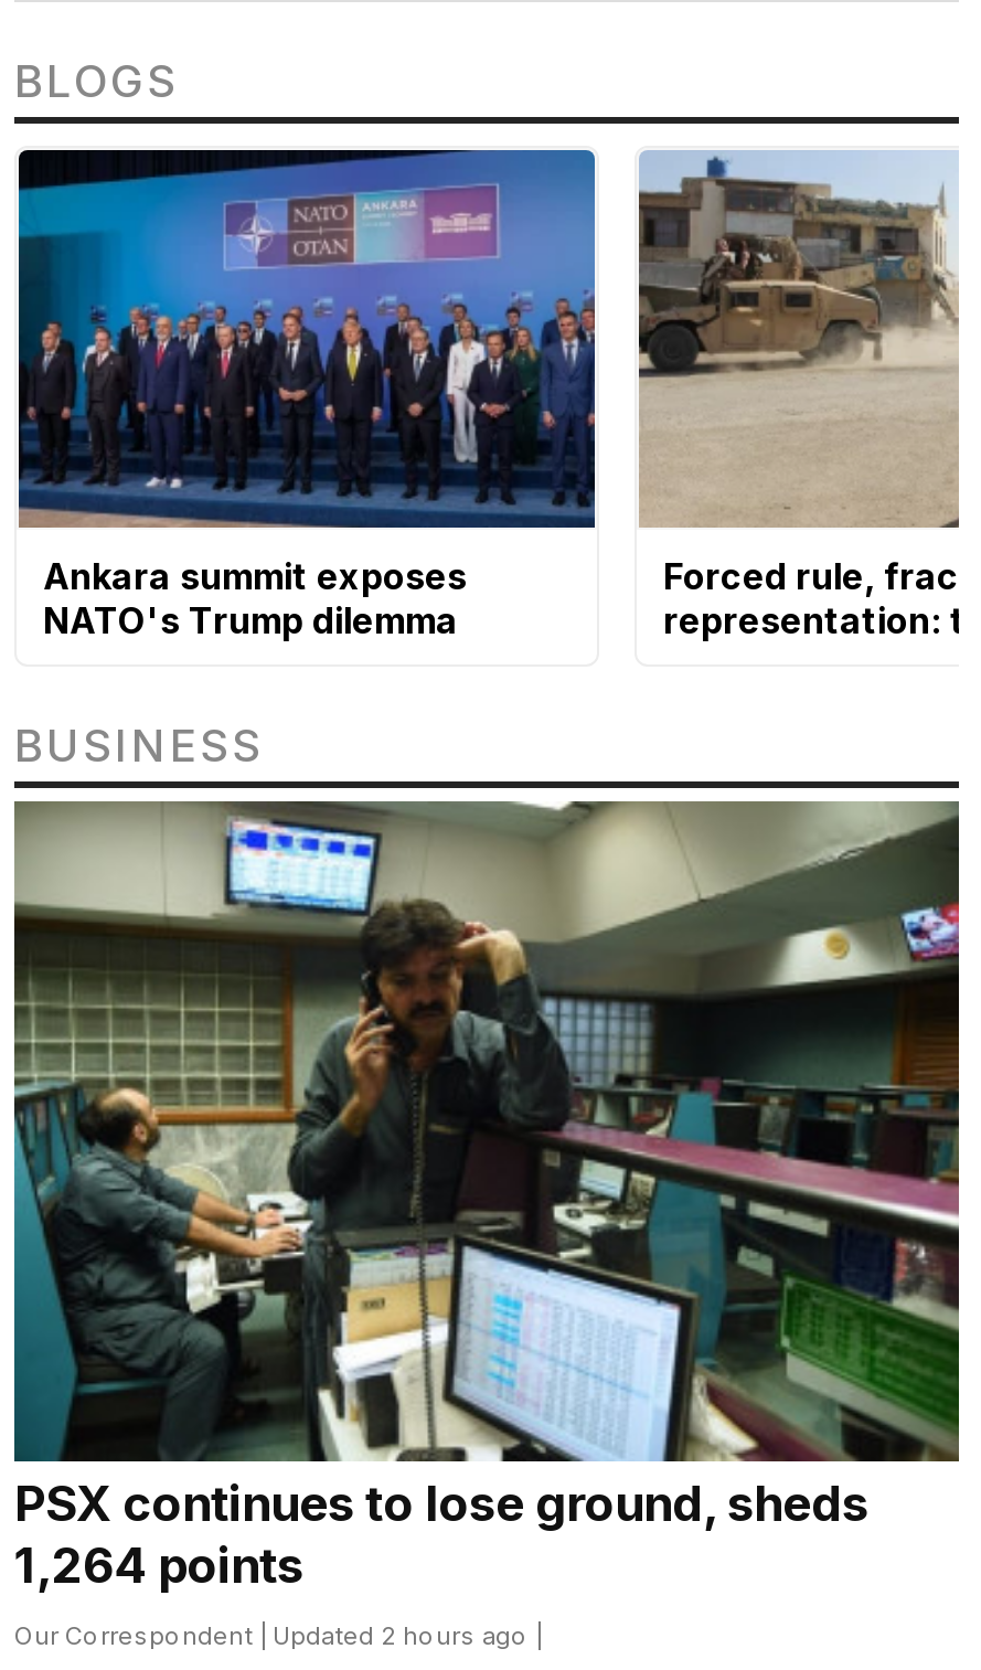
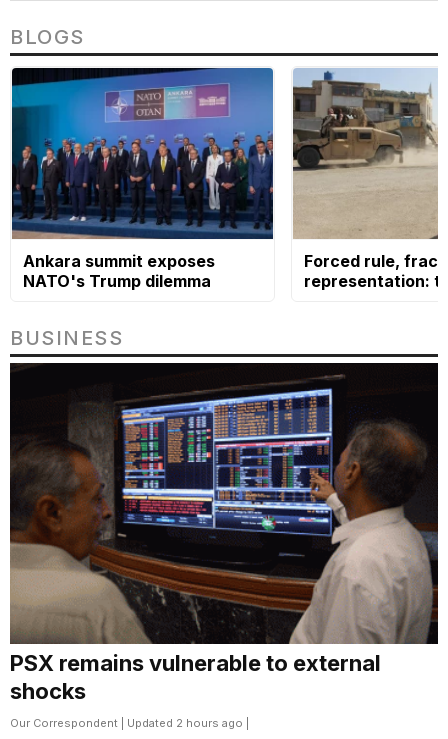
- [image]
- PSX continues to lose ground, sheds
- 1,264 points
+ [image]
+ PSX remains vulnerable to external
+ shocks
